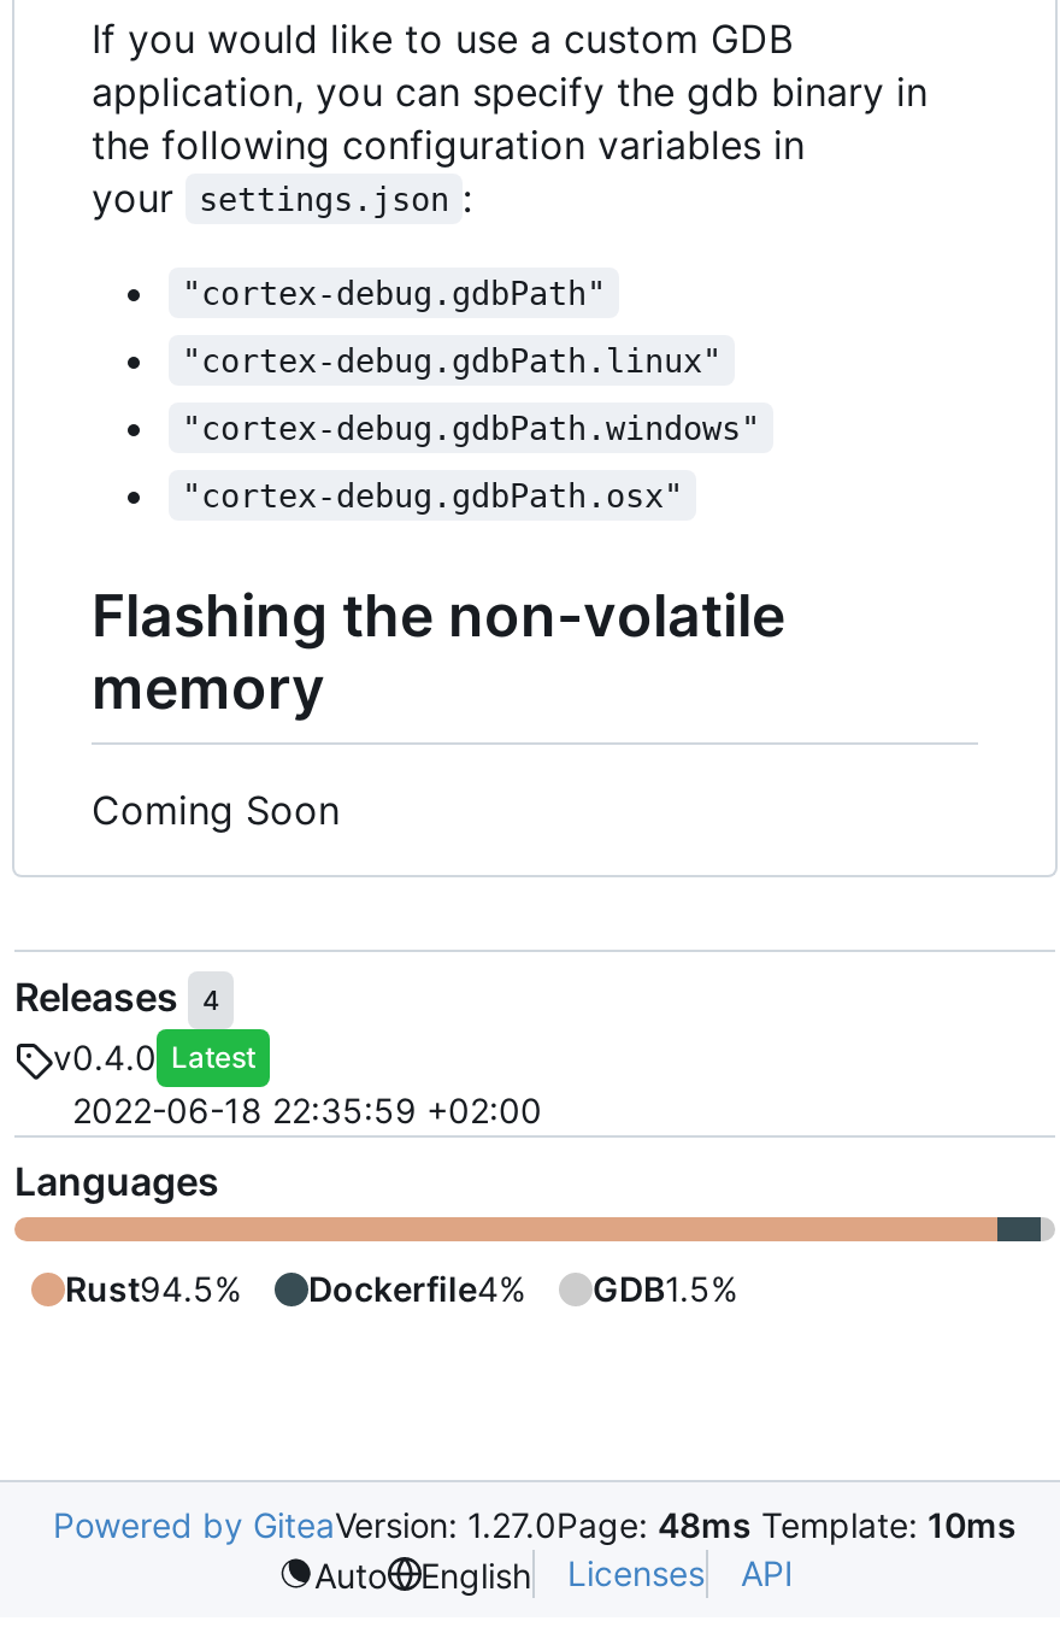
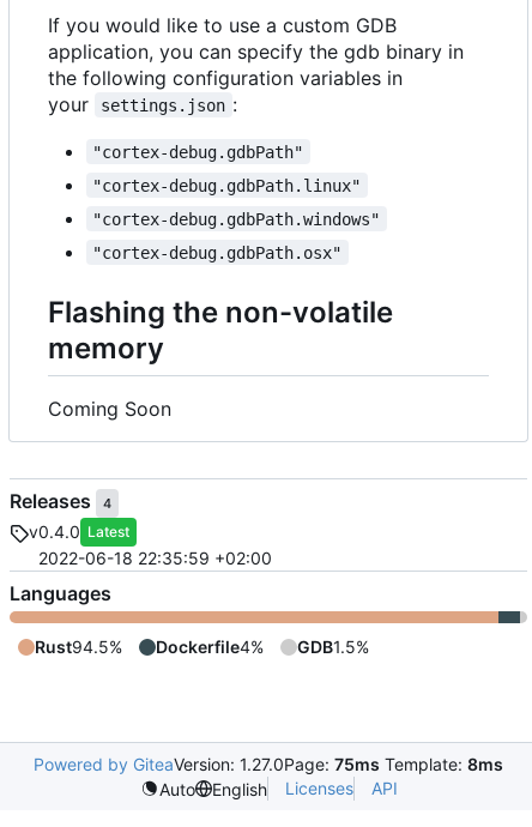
- Powered by GiteaVersion: 1.27.0Page: 48ms Template: 10ms
+ Powered by GiteaVersion: 1.27.0Page: 75ms Template: 8ms
